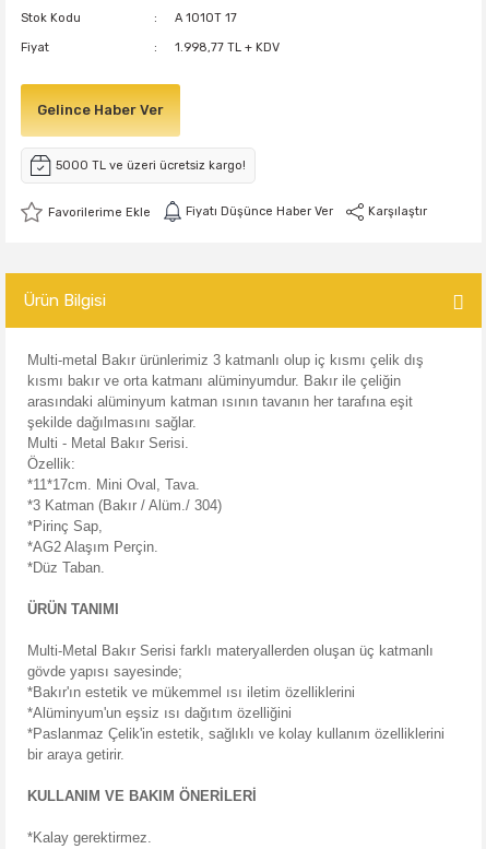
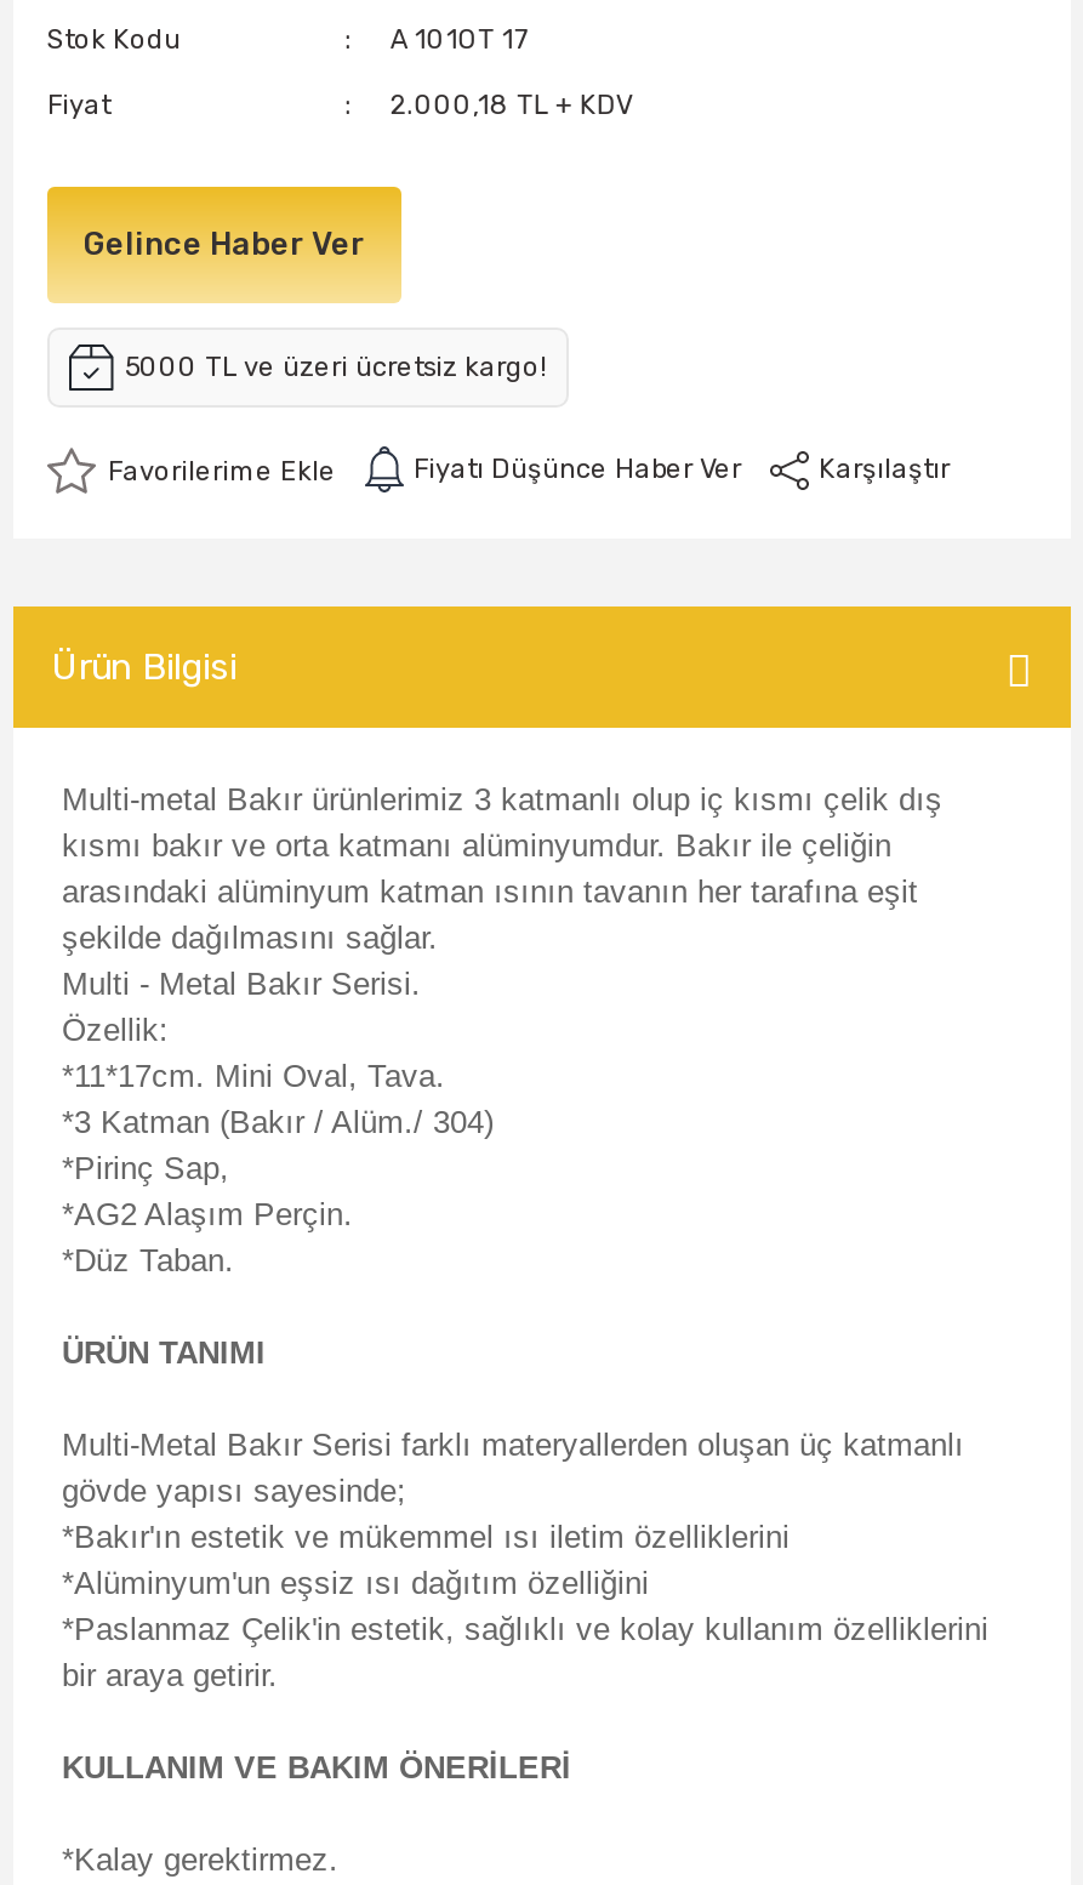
- 1.998,77 TL + KDV
+ 2.000,18 TL + KDV
